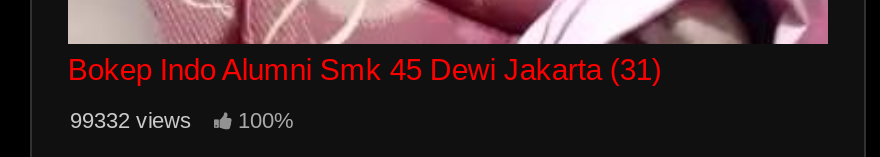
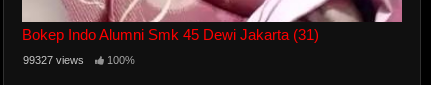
- 99332 views 100%
+ 99327 views 100%
